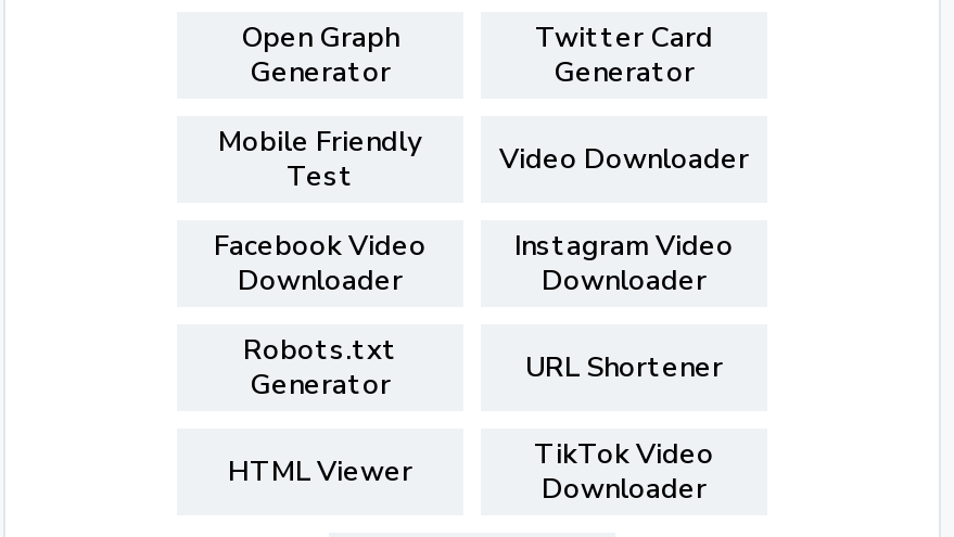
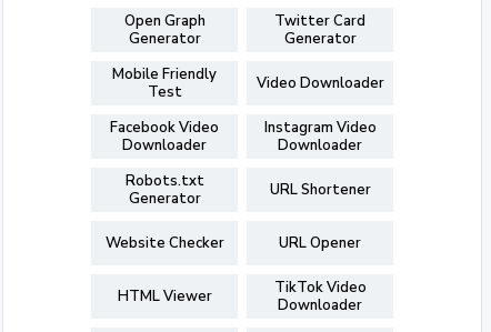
+ Website Checker
+ URL Opener
